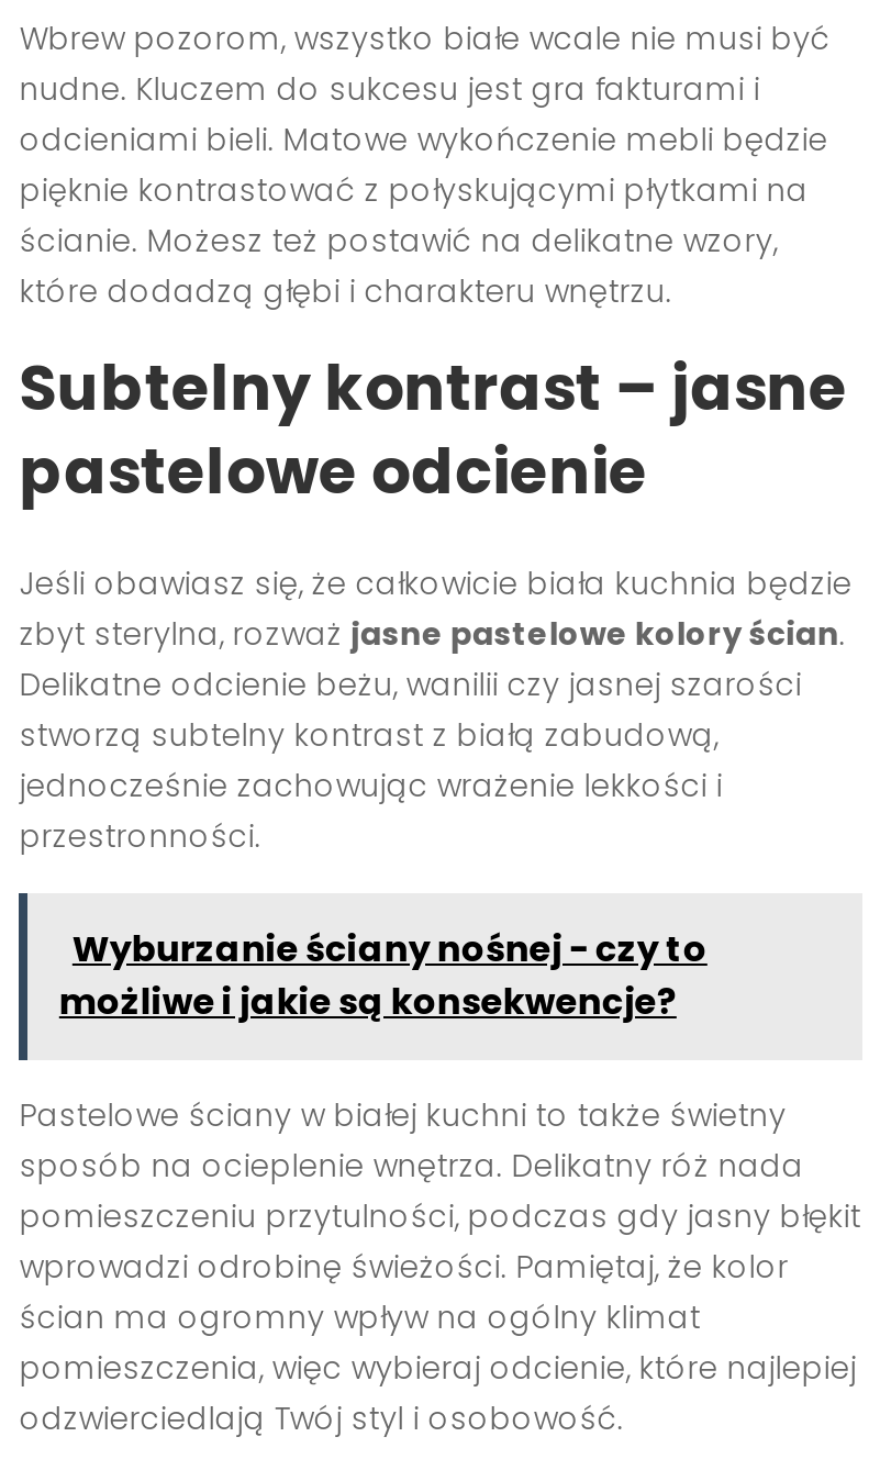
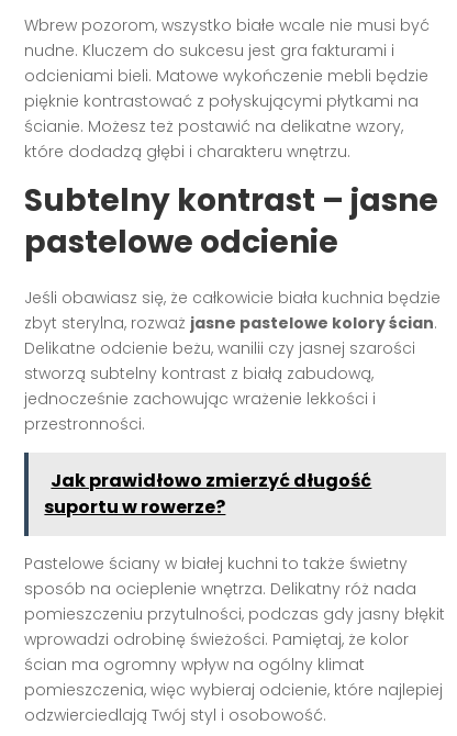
- Wyburzanie ściany nośnej - czy to
- możliwe i jakie są konsekwencje?
+ Jak prawidłowo zmierzyć długość
+ suportu w rowerze?
